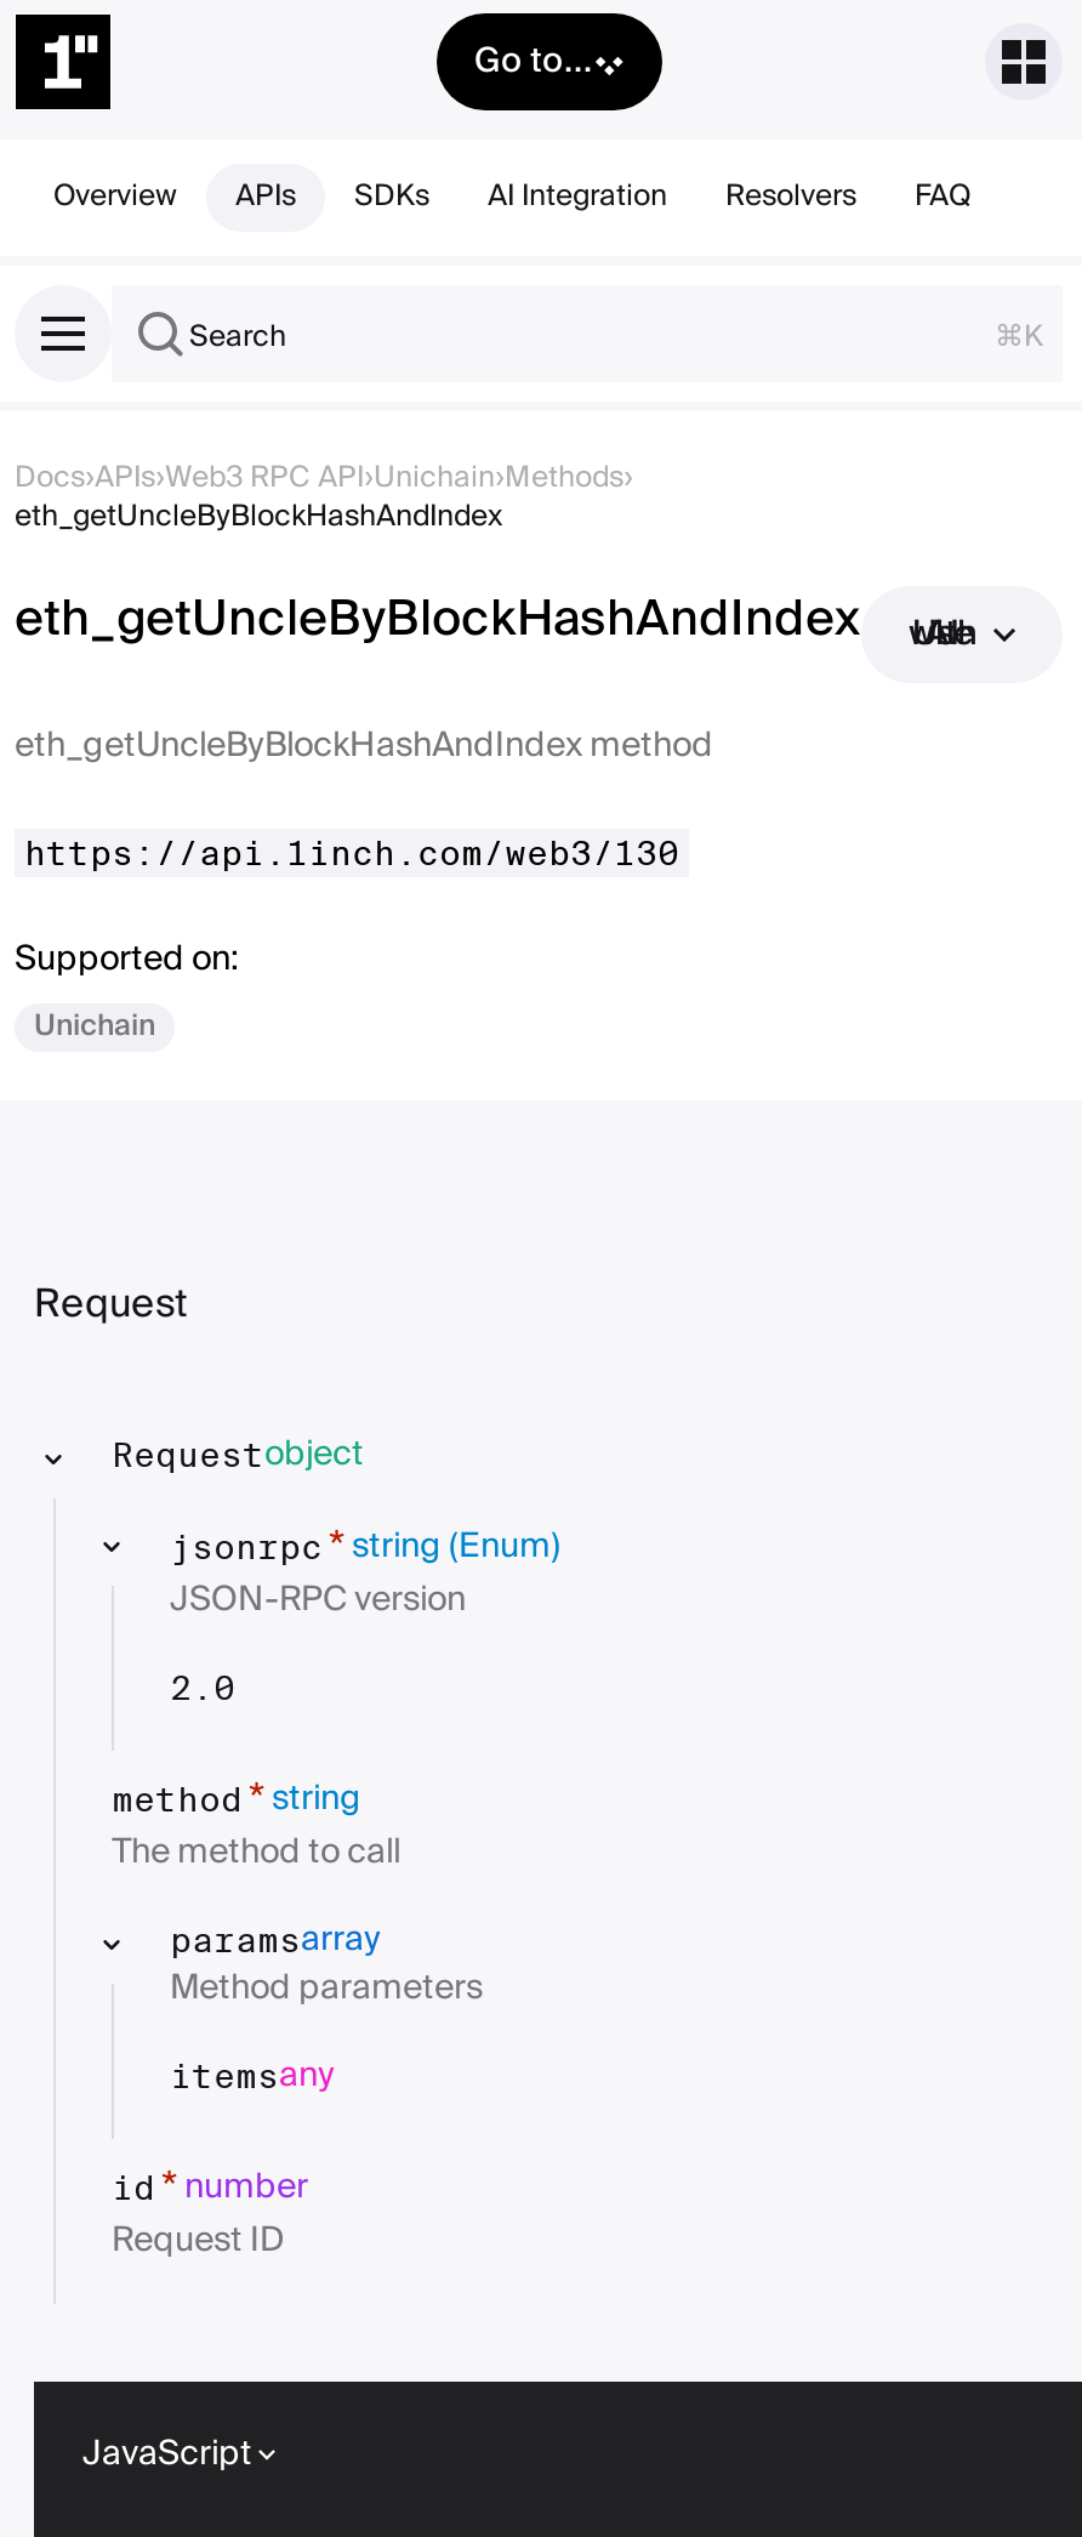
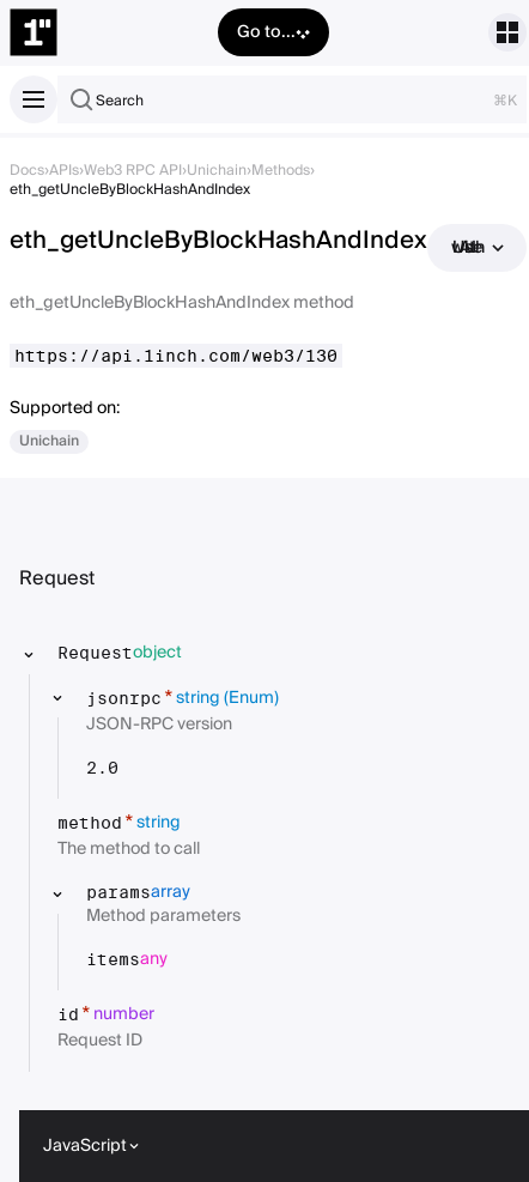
- Overview
- APIs
- SDKs
- AI Integration
- Resolvers
- FAQ
